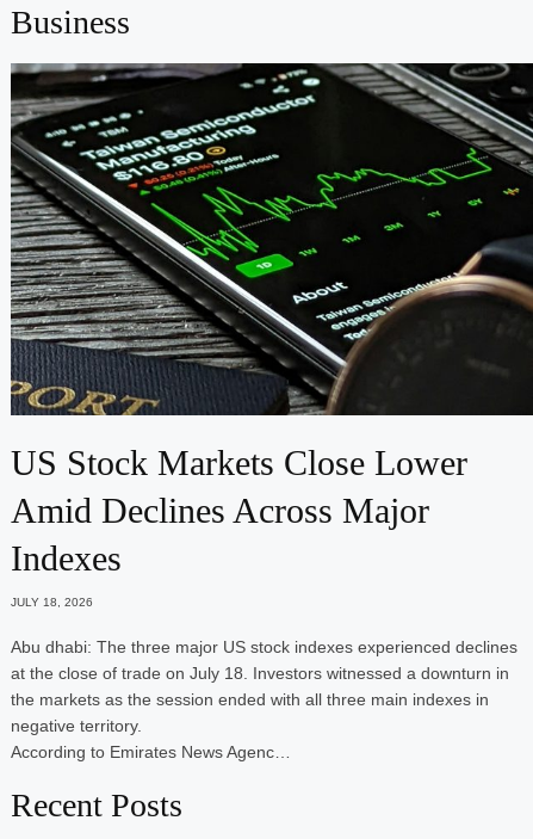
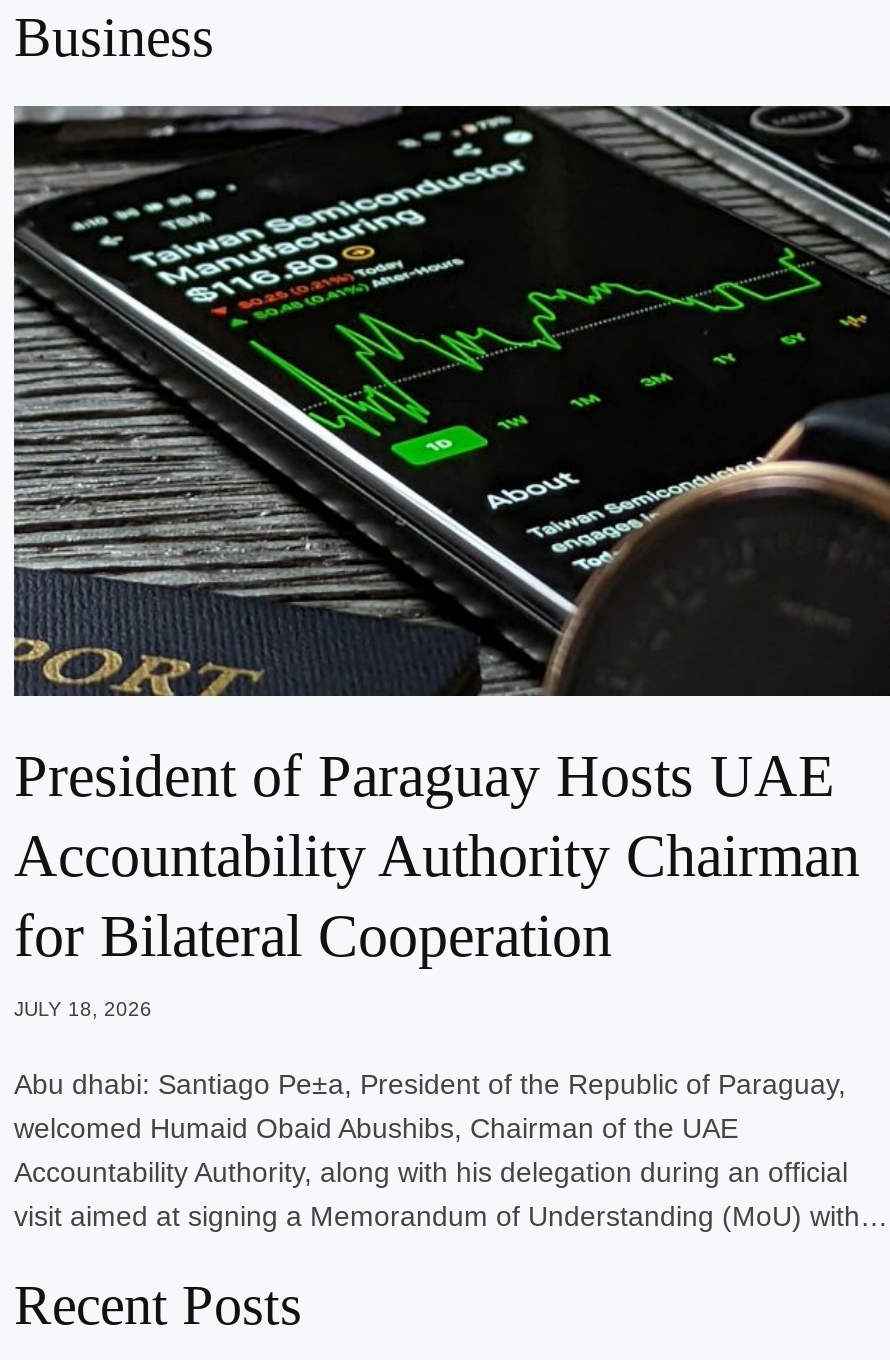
- US Stock Markets Close Lower
- Amid Declines Across Major
- Indexes
+ President of Paraguay Hosts UAE
+ Accountability Authority Chairman
+ for Bilateral Cooperation

- Abu dhabi: The three major US stock indexes experienced declines
- at the close of trade on July 18. Investors witnessed a downturn in
- the markets as the session ended with all three main indexes in
- negative territory.
- According to Emirates News Agenc…
+ Abu dhabi: Santiago Pe±a, President of the Republic of Paraguay,
+ welcomed Humaid Obaid Abushibs, Chairman of the UAE
+ Accountability Authority, along with his delegation during an official
+ visit aimed at signing a Memorandum of Understanding (MoU) with…
